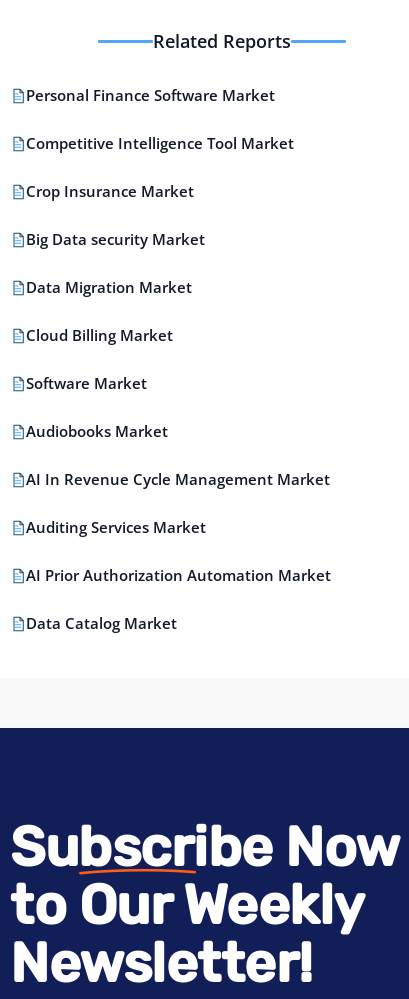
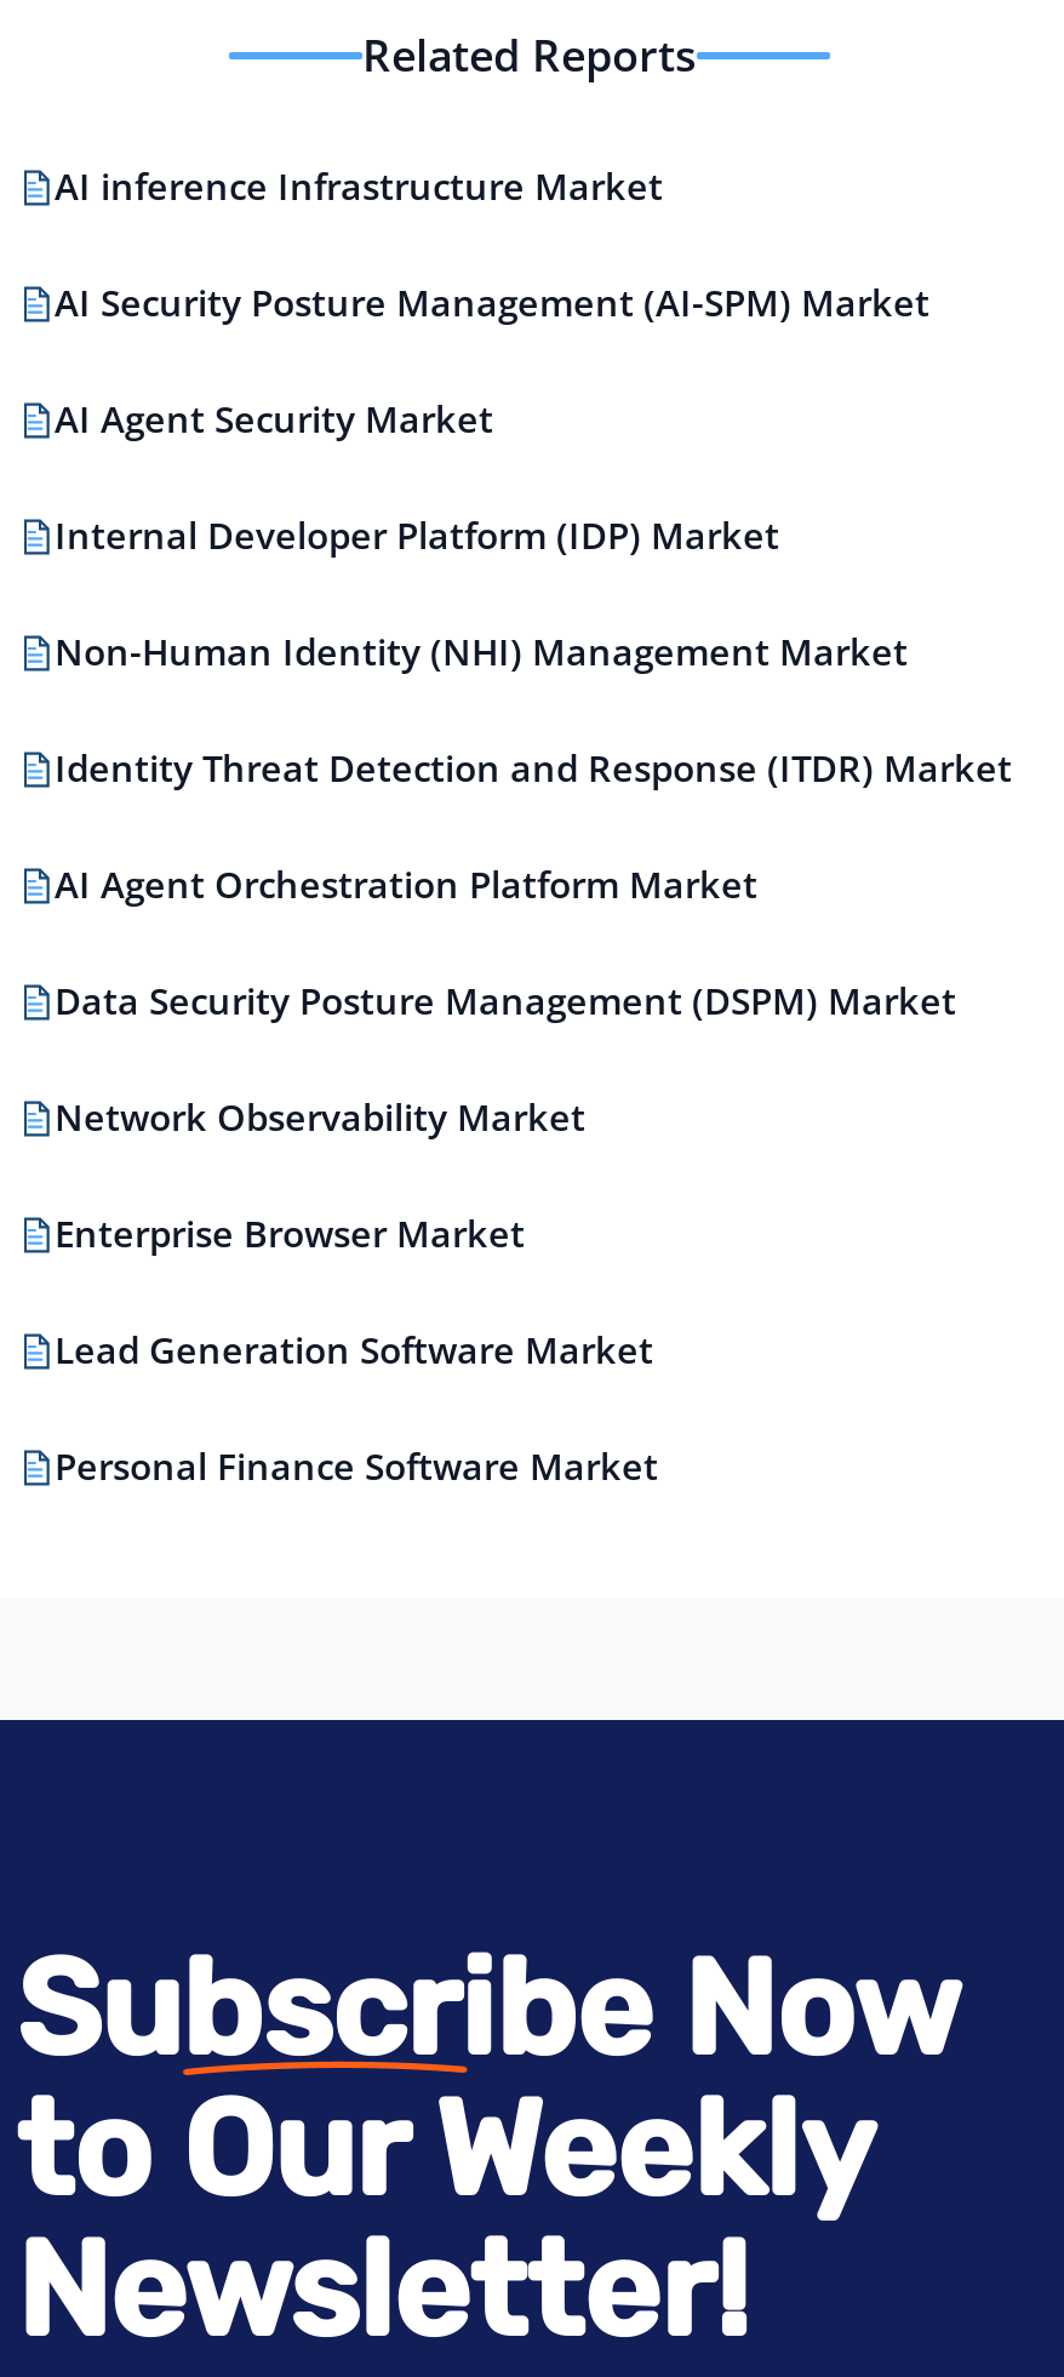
+ AI inference Infrastructure Market
+ AI Security Posture Management (AI-SPM) Market
+ AI Agent Security Market
+ Internal Developer Platform (IDP) Market
+ Non-Human Identity (NHI) Management Market
+ Identity Threat Detection and Response (ITDR) Market
+ AI Agent Orchestration Platform Market
+ Data Security Posture Management (DSPM) Market
+ Network Observability Market
+ Enterprise Browser Market
+ Lead Generation Software Market

moved down: Personal Finance Software Market

- Competitive Intelligence Tool Market
- Crop Insurance Market
- Big Data security Market
- Data Migration Market
- Cloud Billing Market
- Software Market
- Audiobooks Market
- AI In Revenue Cycle Management Market
- Auditing Services Market
- AI Prior Authorization Automation Market
- Data Catalog Market
